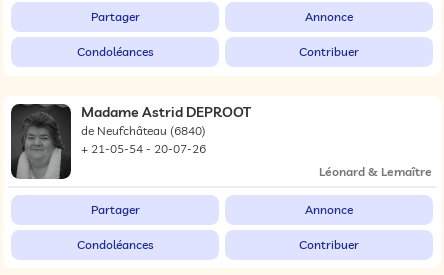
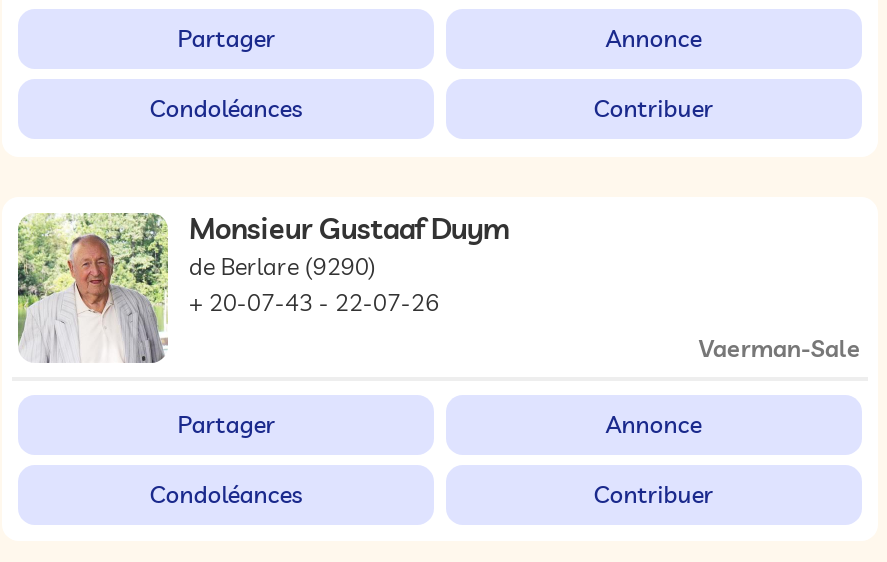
- [image]
- Madame Astrid DEPROOT
- de Neufchâteau (6840)
- + 21-05-54 - 20-07-26
+ [image]
+ Monsieur Gustaaf Duym
+ de Berlare (9290)
+ + 20-07-43 - 22-07-26

- Léonard & Lemaître
+ Vaerman-Sale
